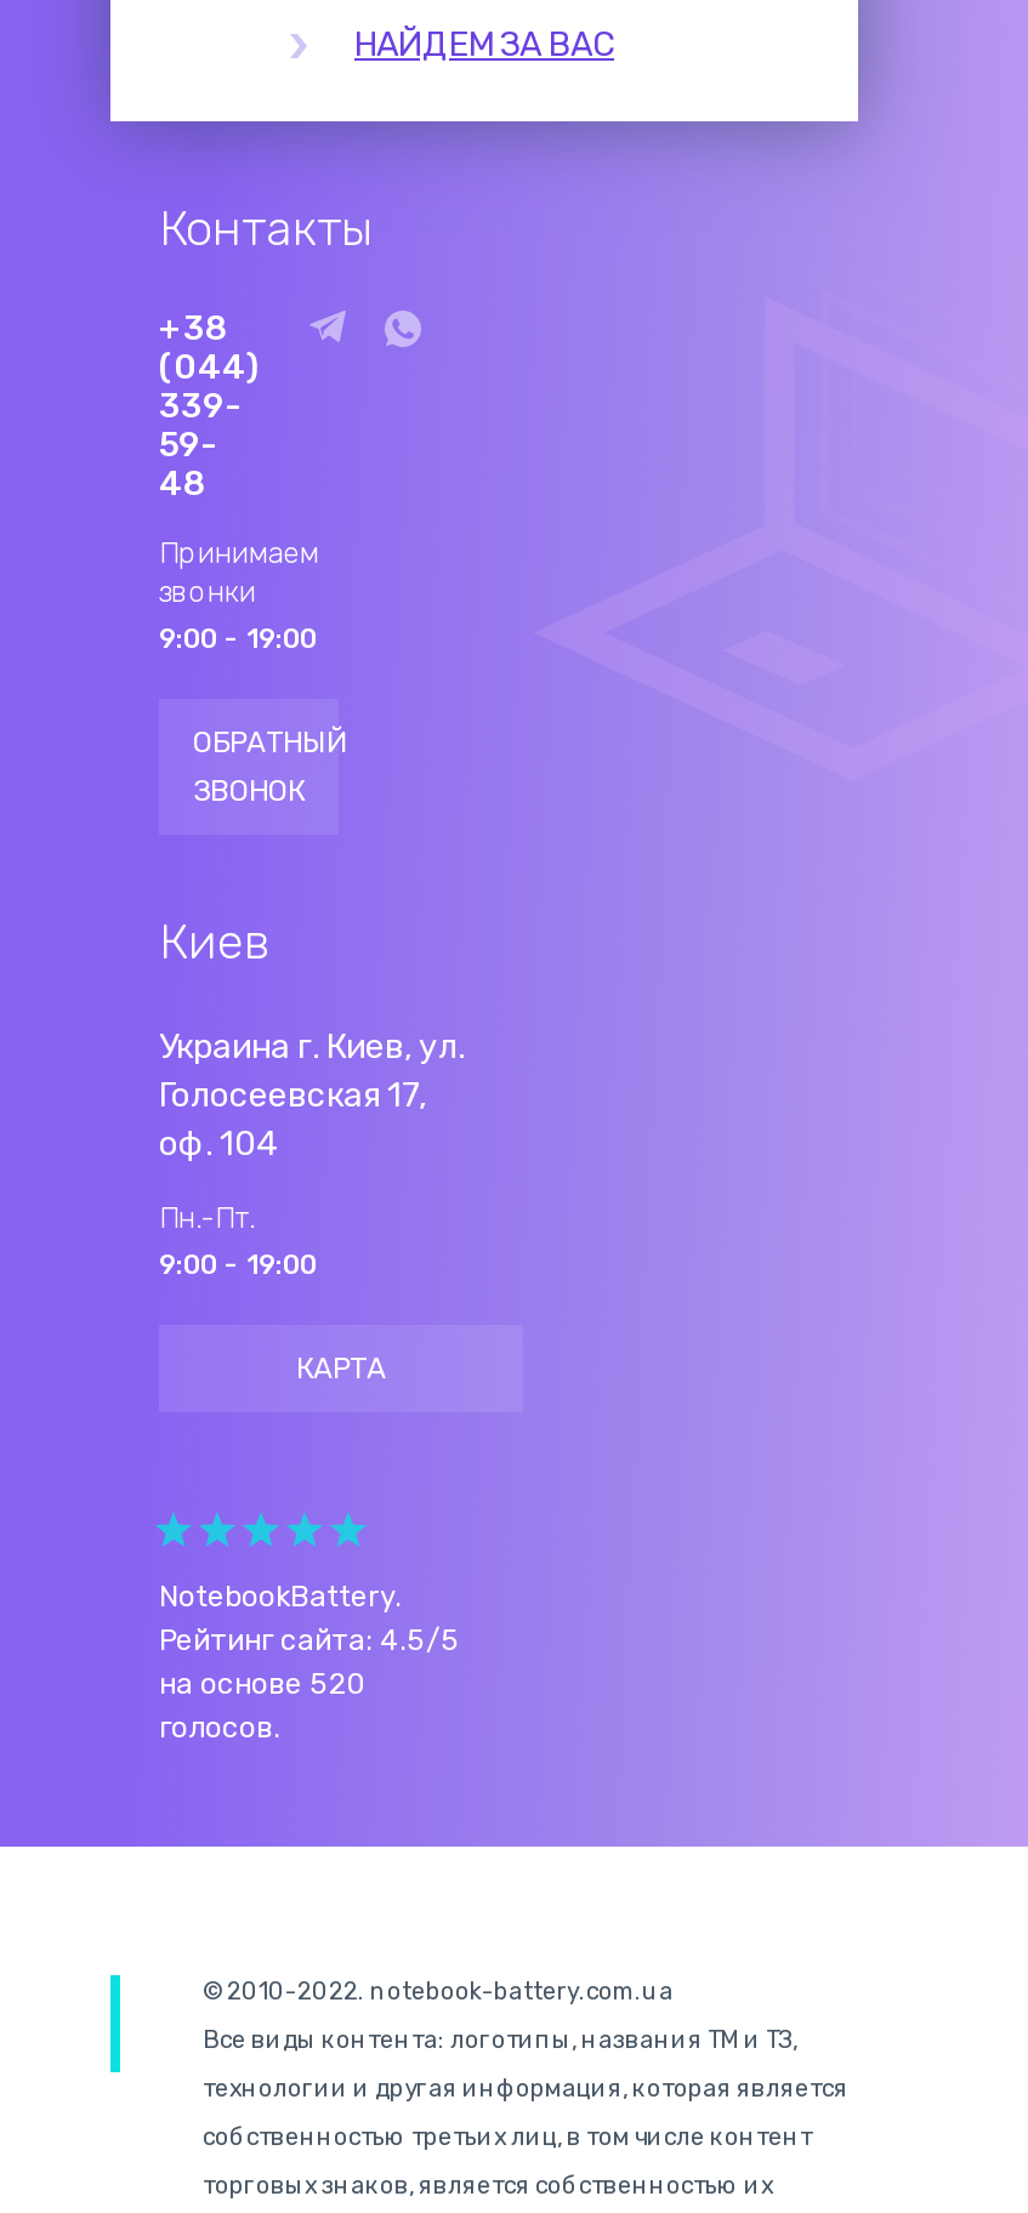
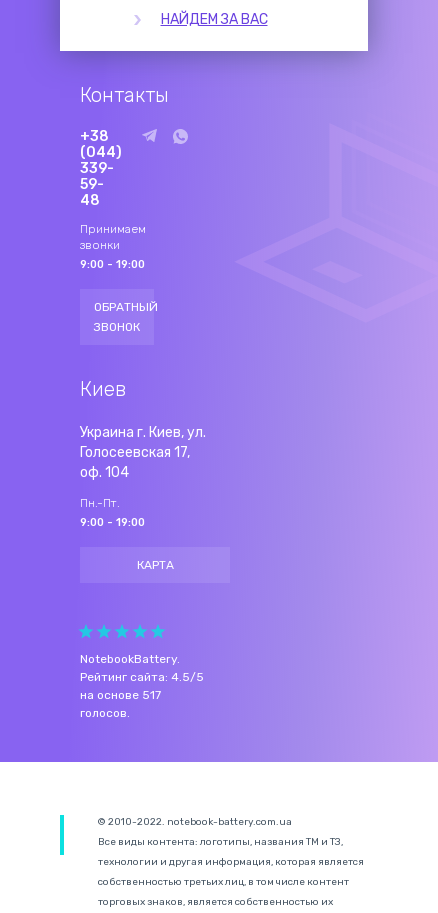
- на основе 520
+ на основе 517
